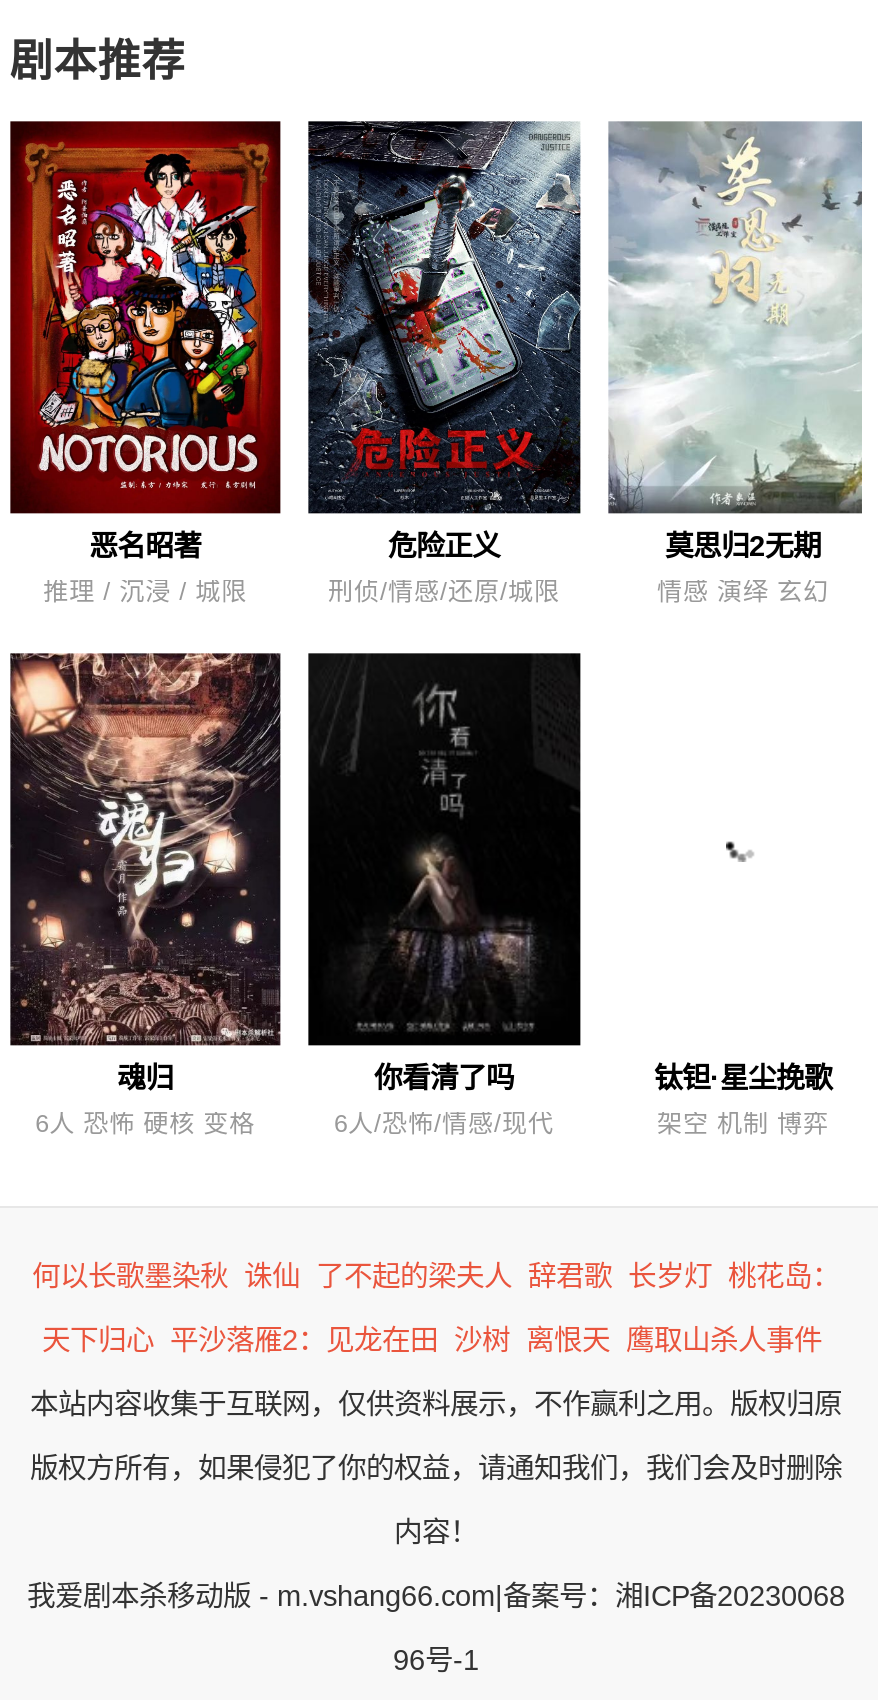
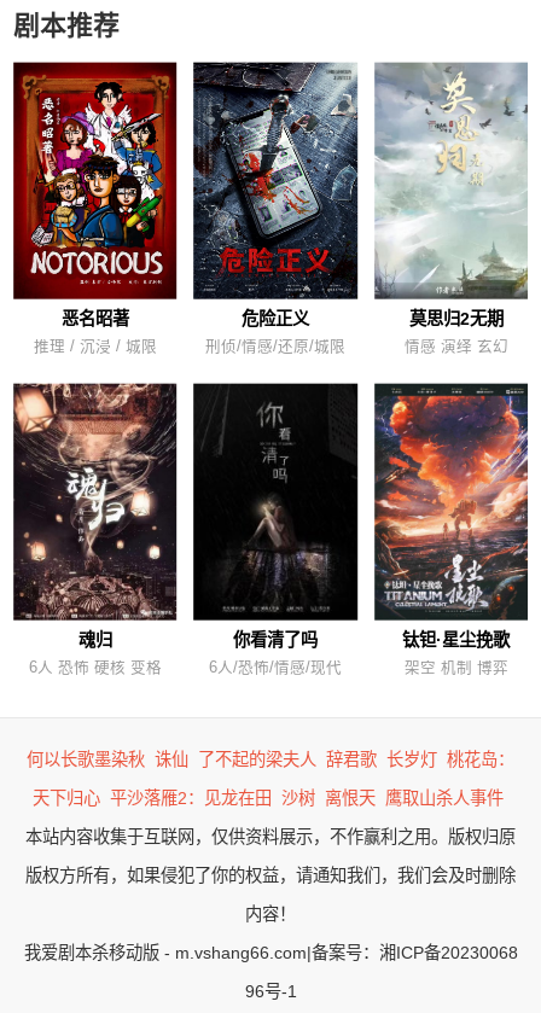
+ [image]
